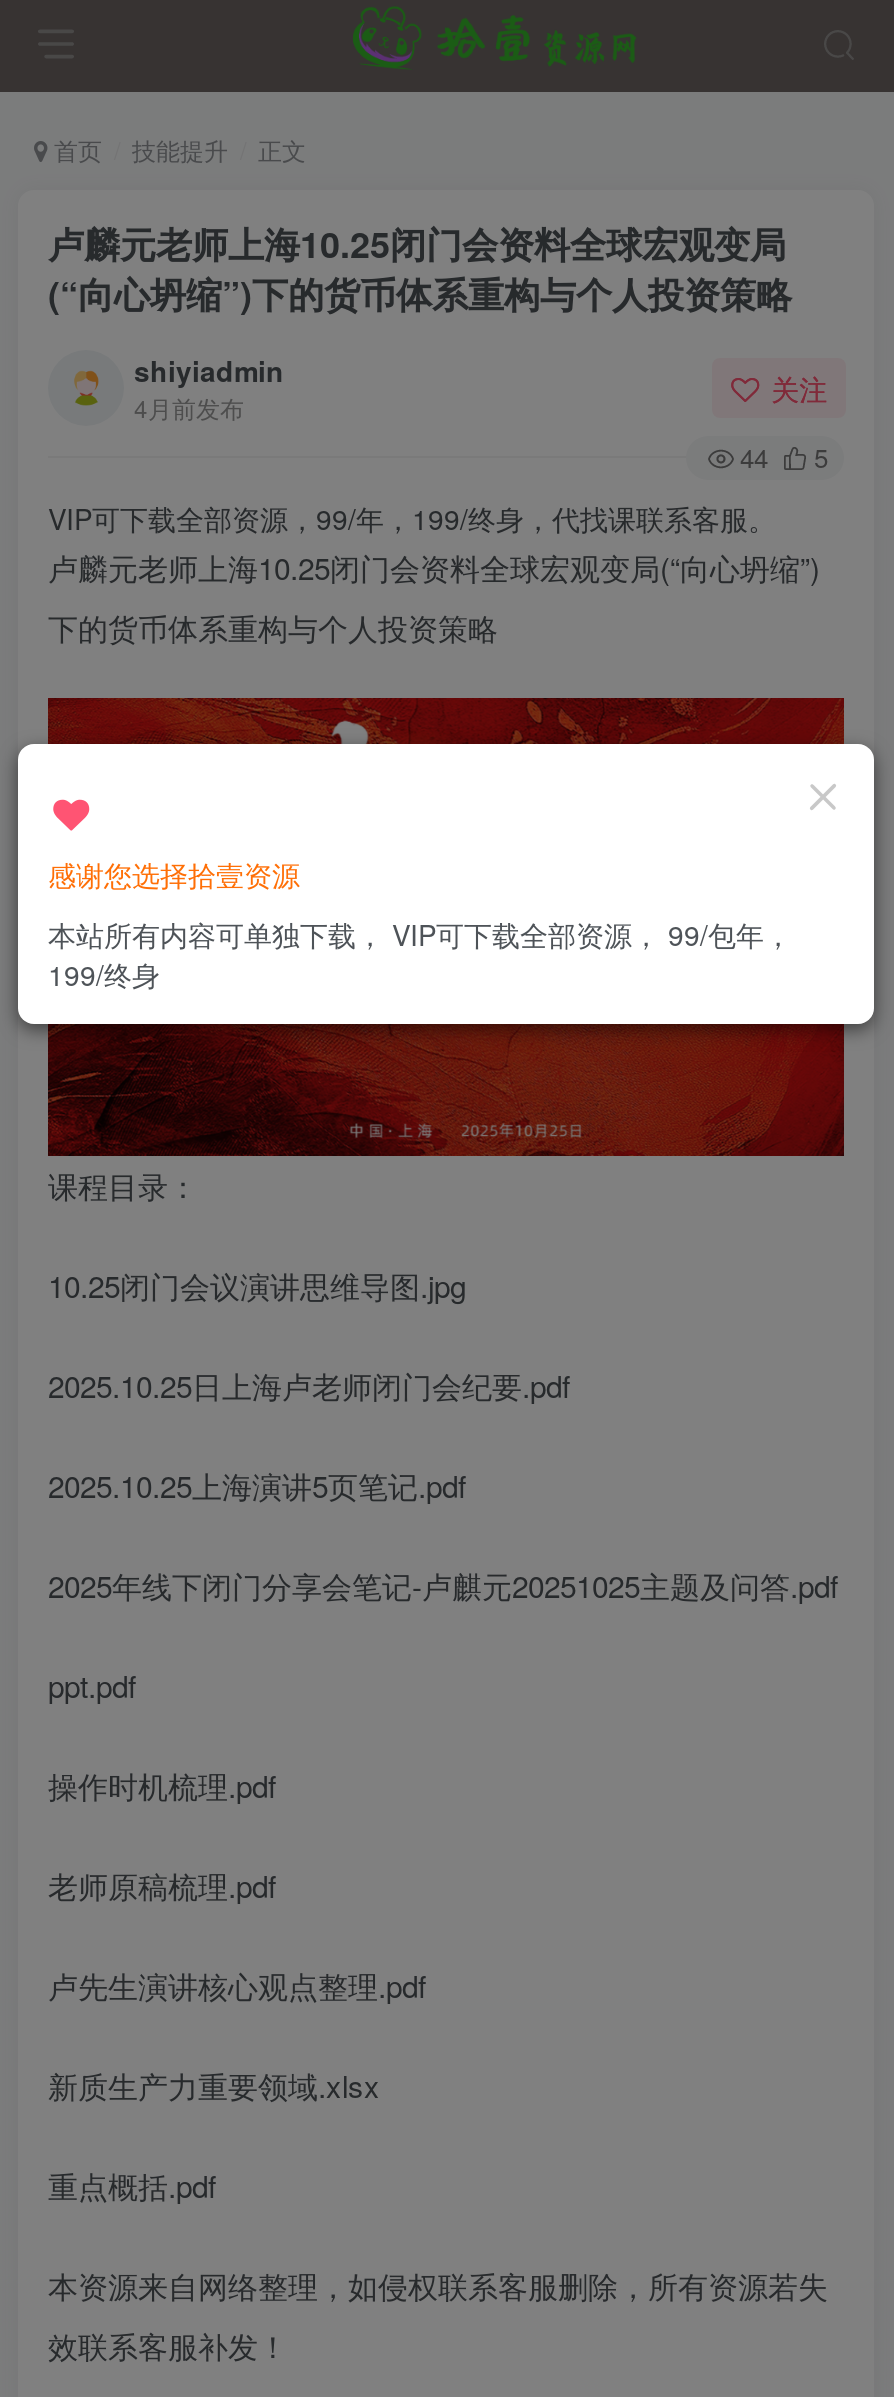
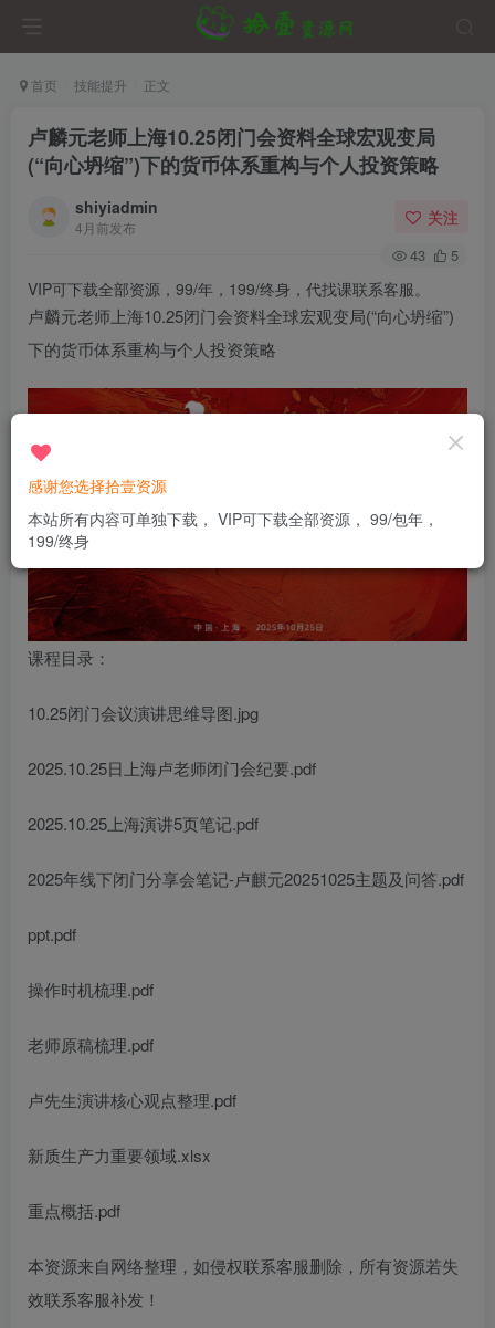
- 44 5
+ 43 5
